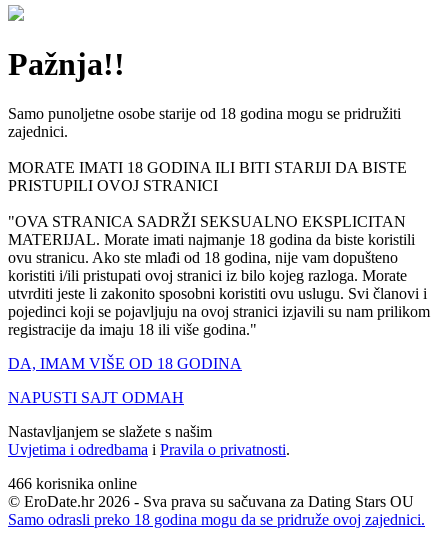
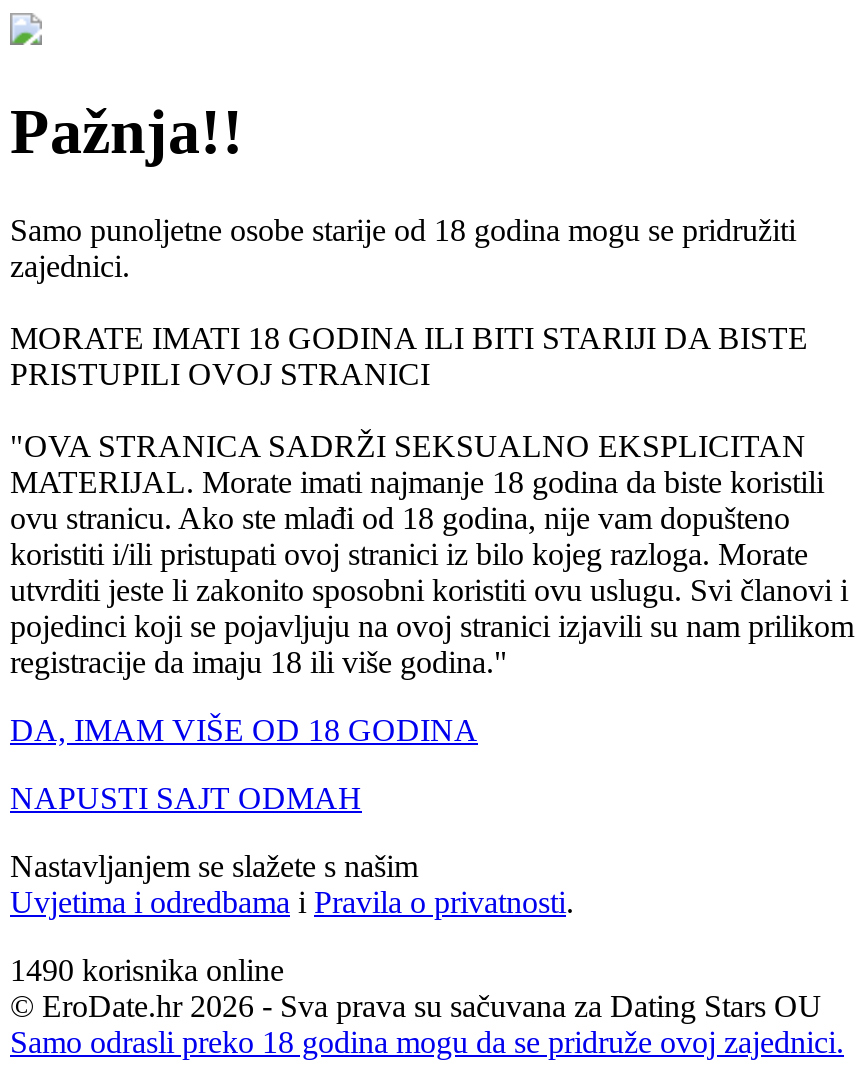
- 466 korisnika online
+ 1490 korisnika online
